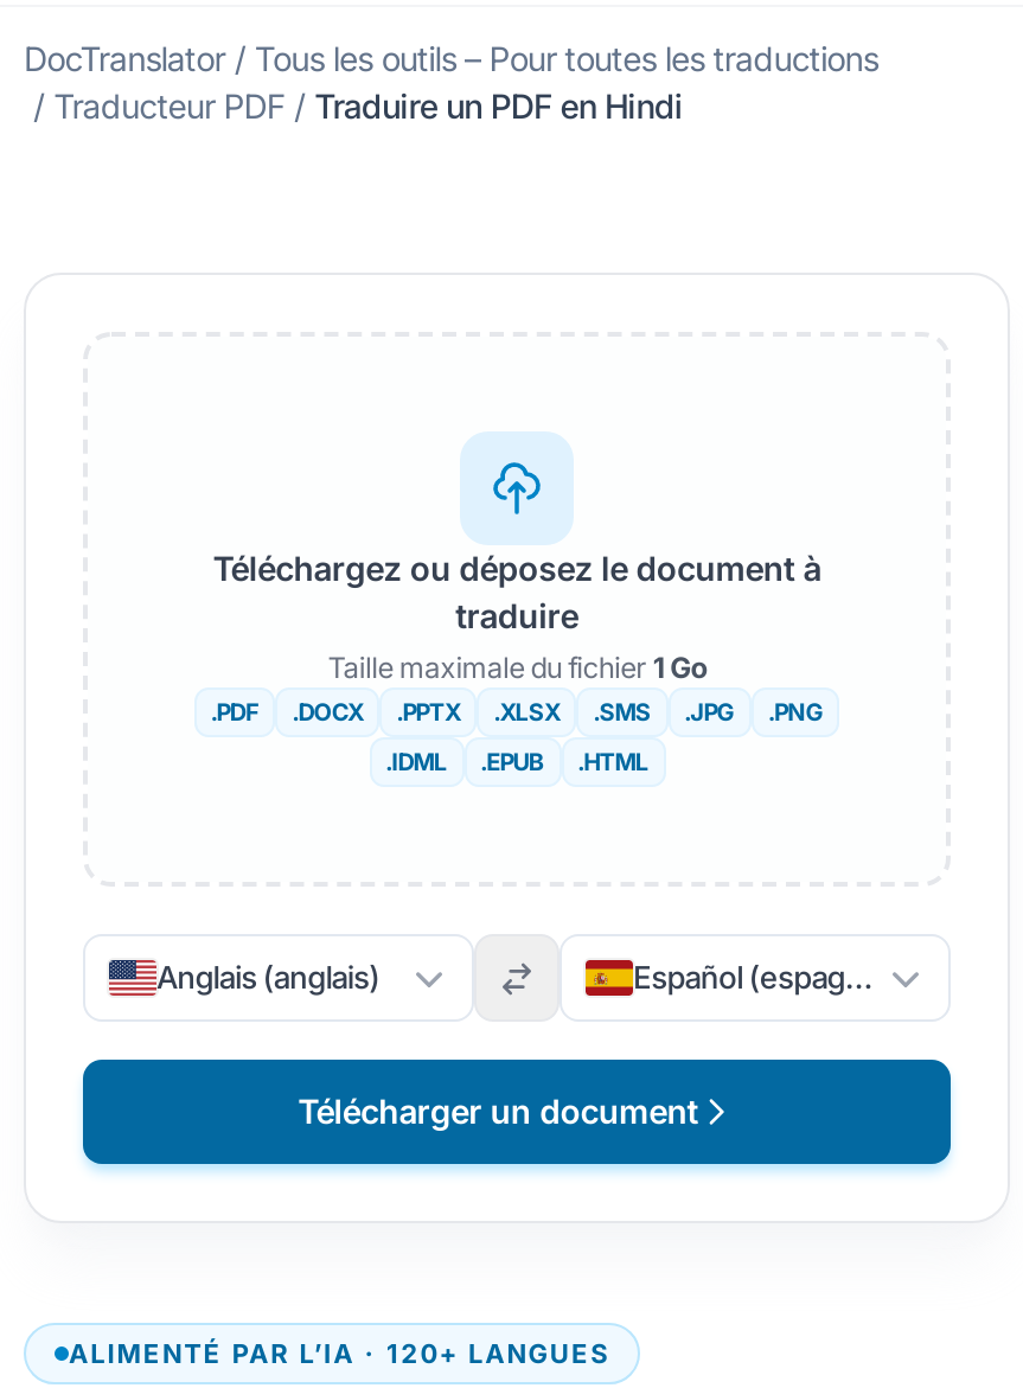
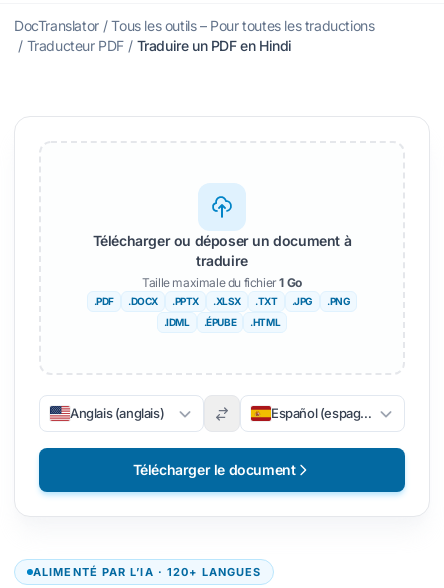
- Téléchargez ou déposez le document à
+ Télécharger ou déposer un document à

- .SMS
+ .TXT

- .EPUB
+ .ÉPUBE

- Télécharger un document
+ Télécharger le document
